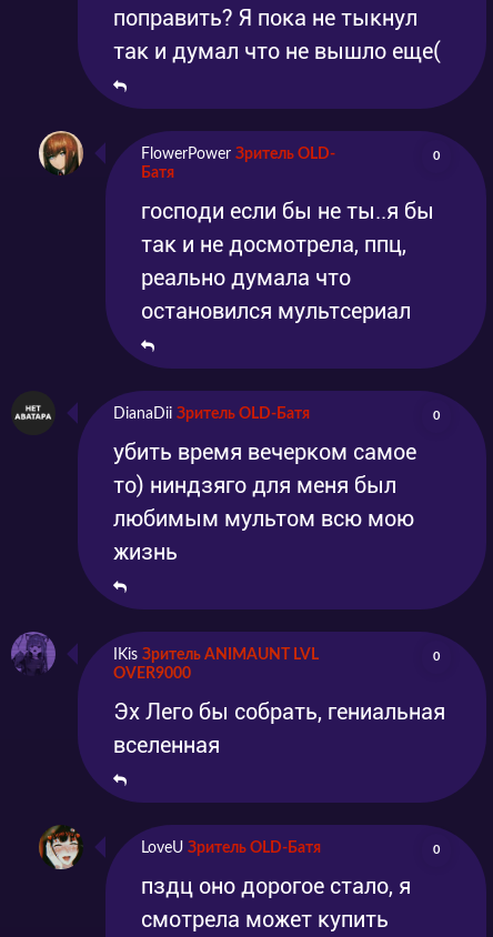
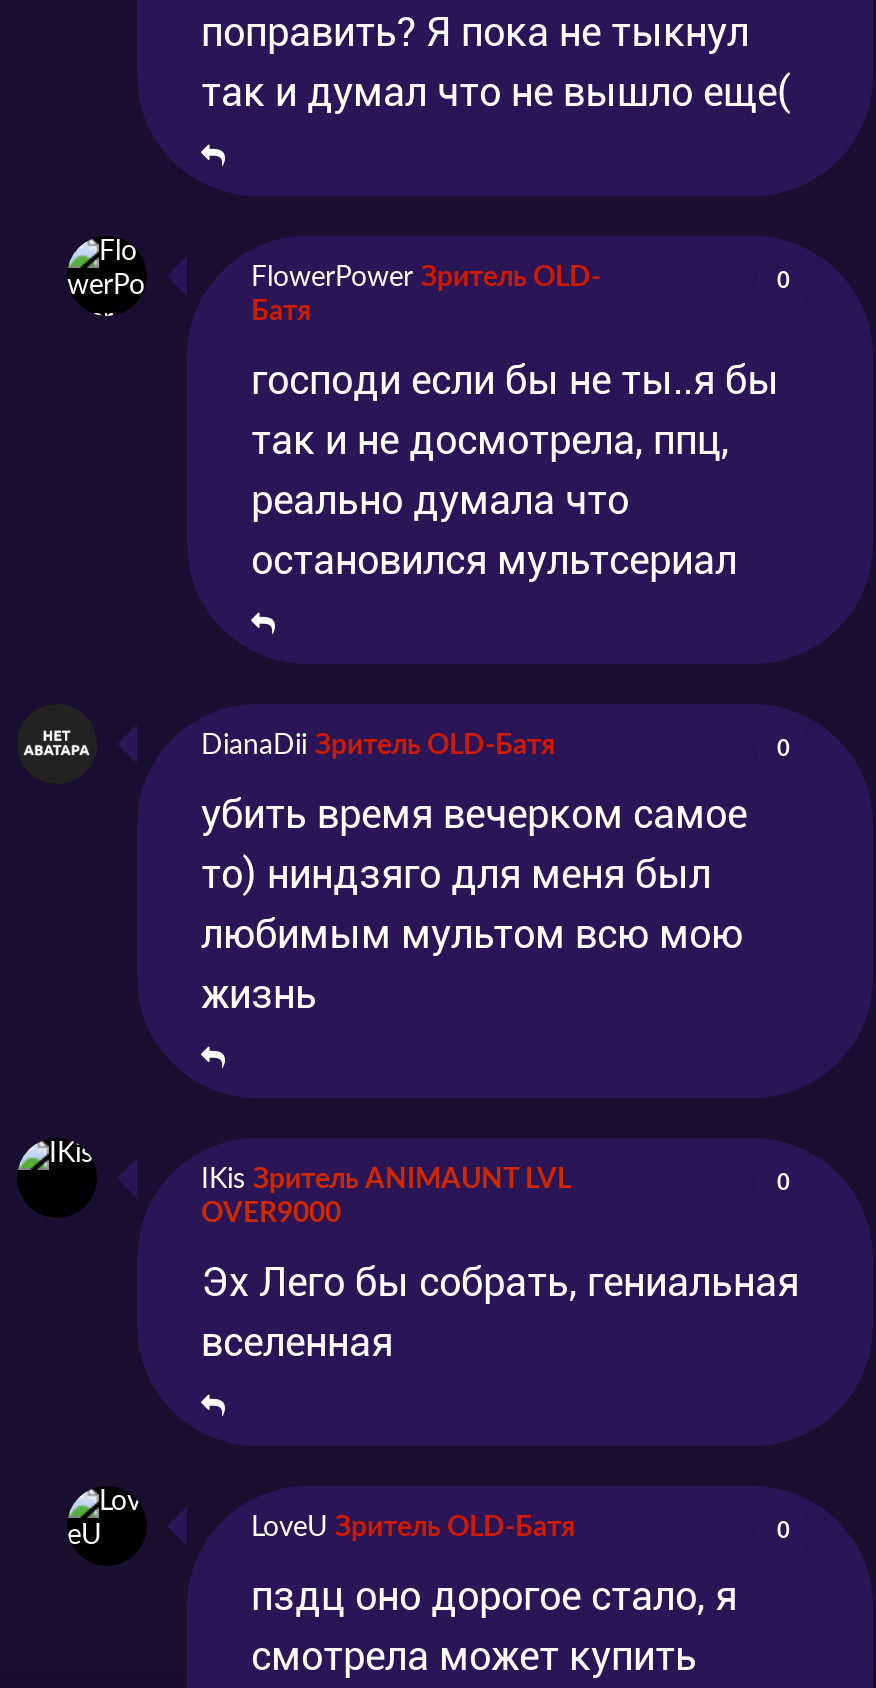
- [image]
+ [image]

- [image]
+ [image]

- [image]
+ [image]
